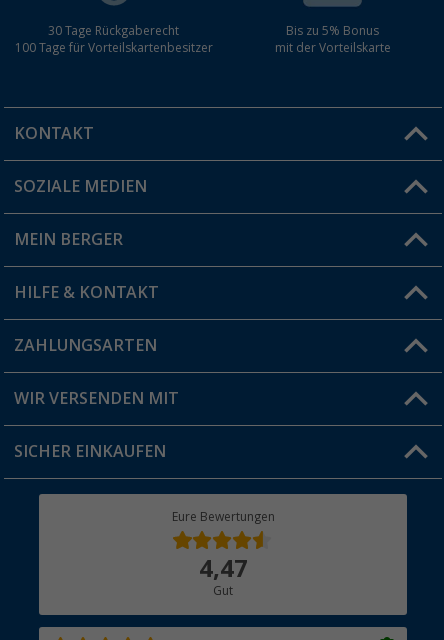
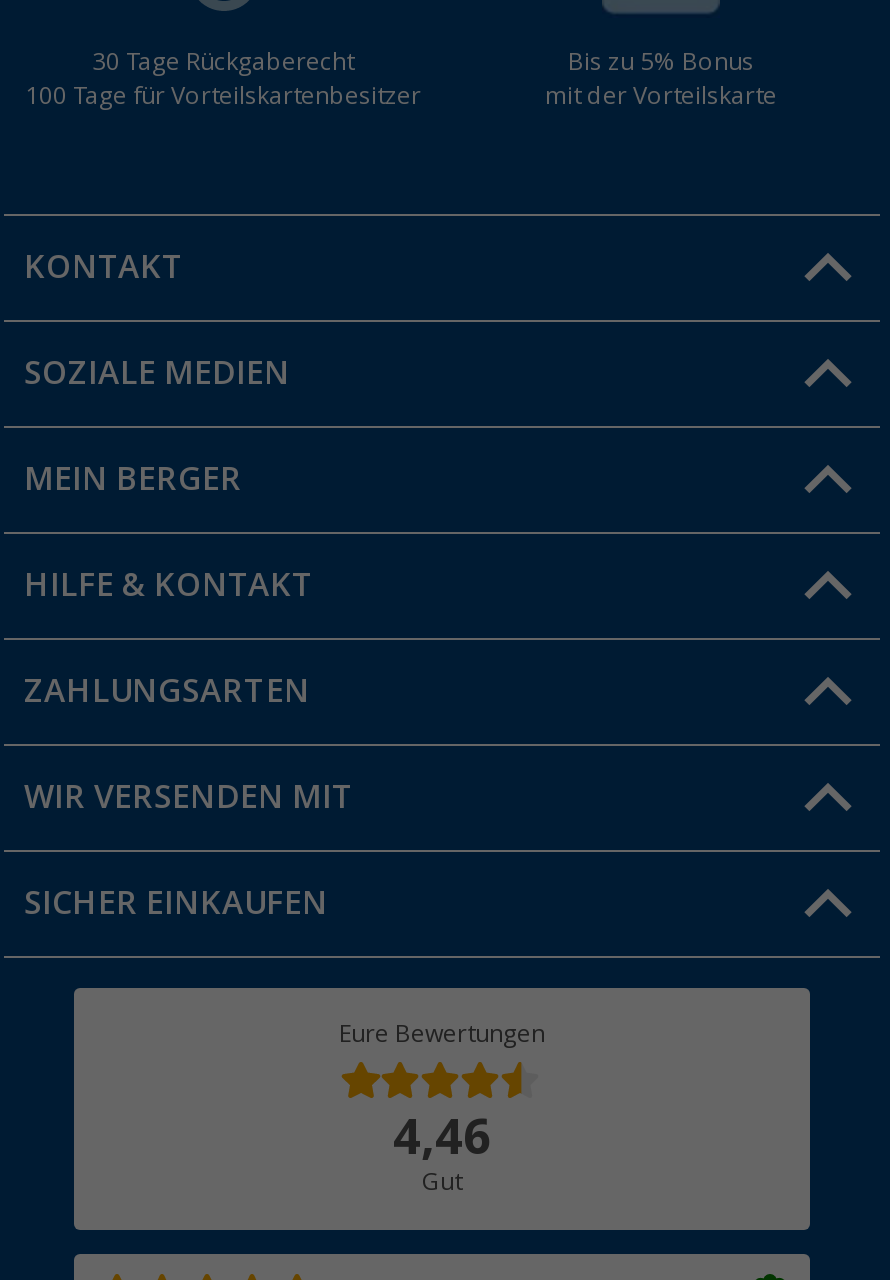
- 4,47
+ 4,46
